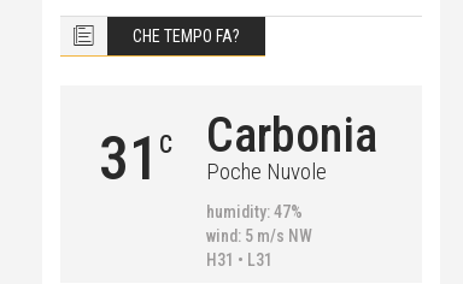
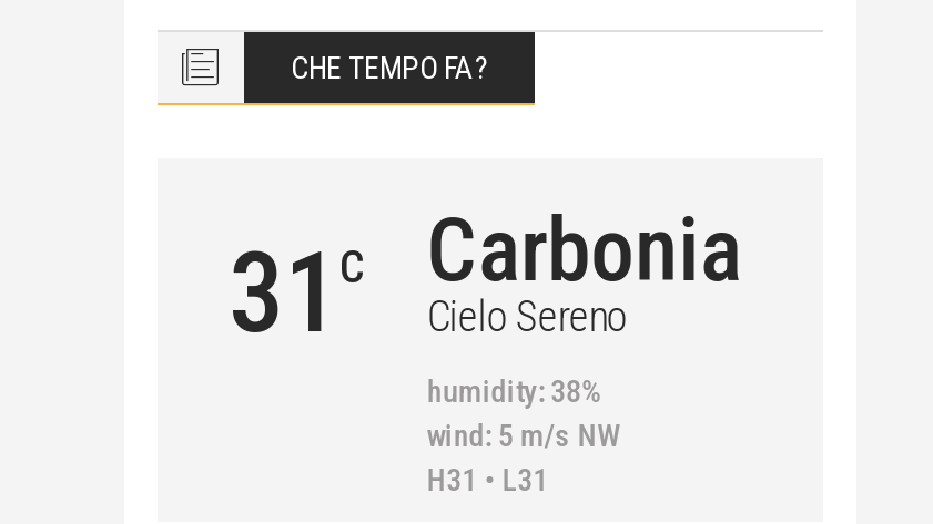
- Poche Nuvole
+ Cielo Sereno

- humidity: 47%
+ humidity: 38%
